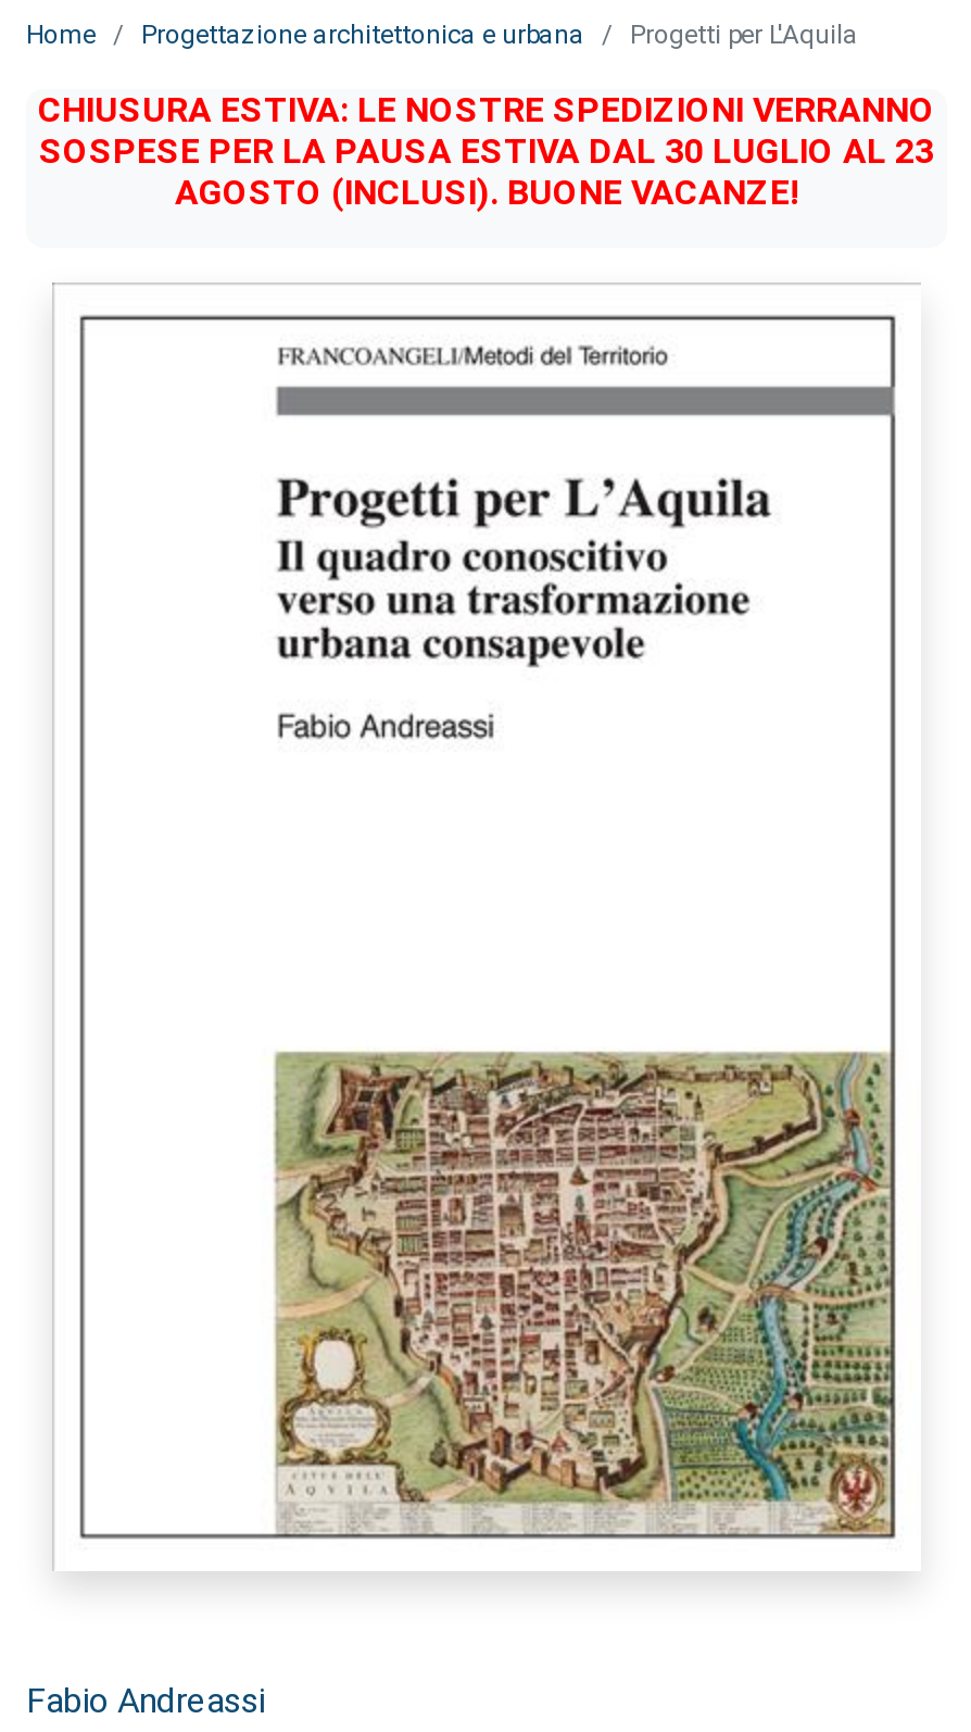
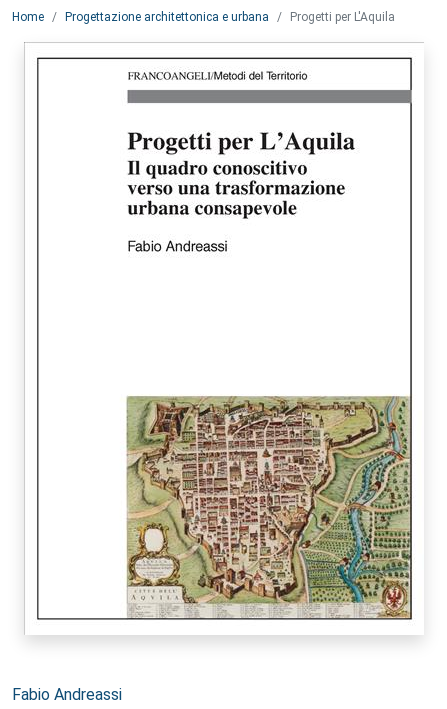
- CHIUSURA ESTIVA: LE NOSTRE SPEDIZIONI VERRANNO
- SOSPESE PER LA PAUSA ESTIVA DAL 30 LUGLIO AL 23
- AGOSTO (INCLUSI). BUONE VACANZE!
